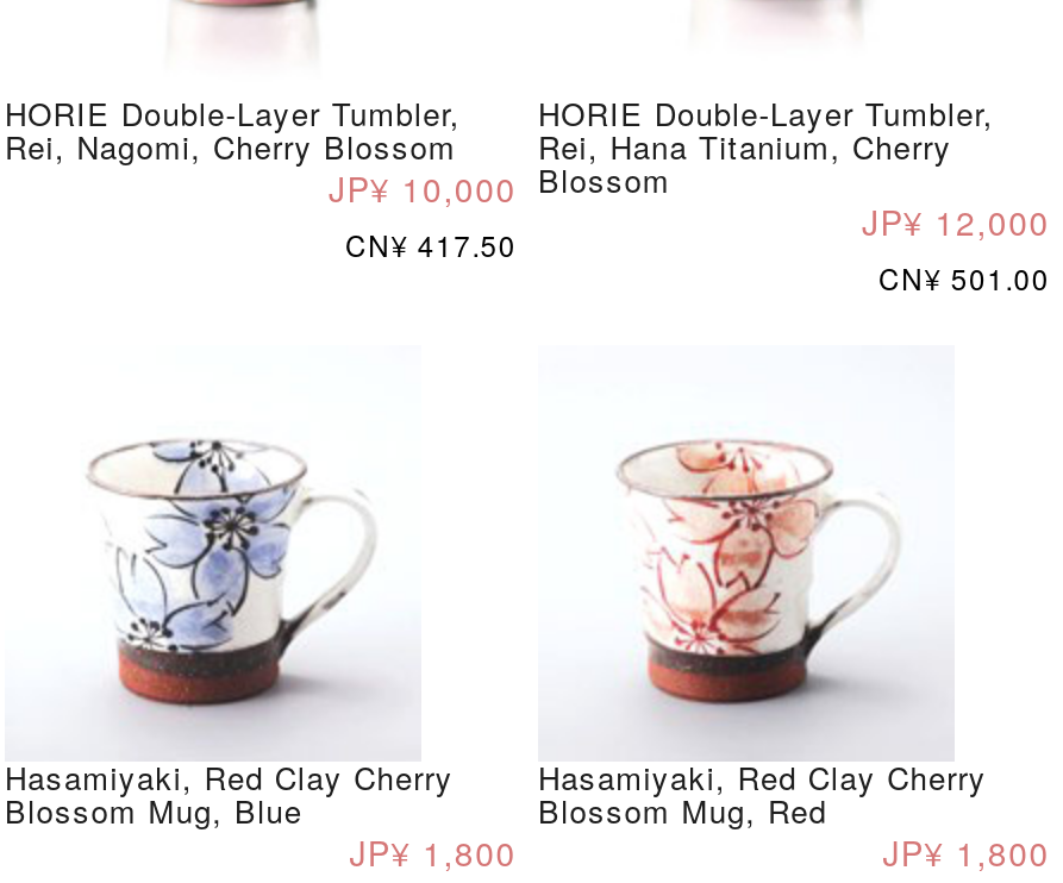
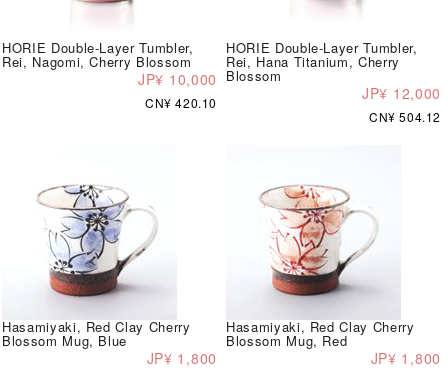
- CN¥ 417.50
+ CN¥ 420.10

- CN¥ 501.00
+ CN¥ 504.12
